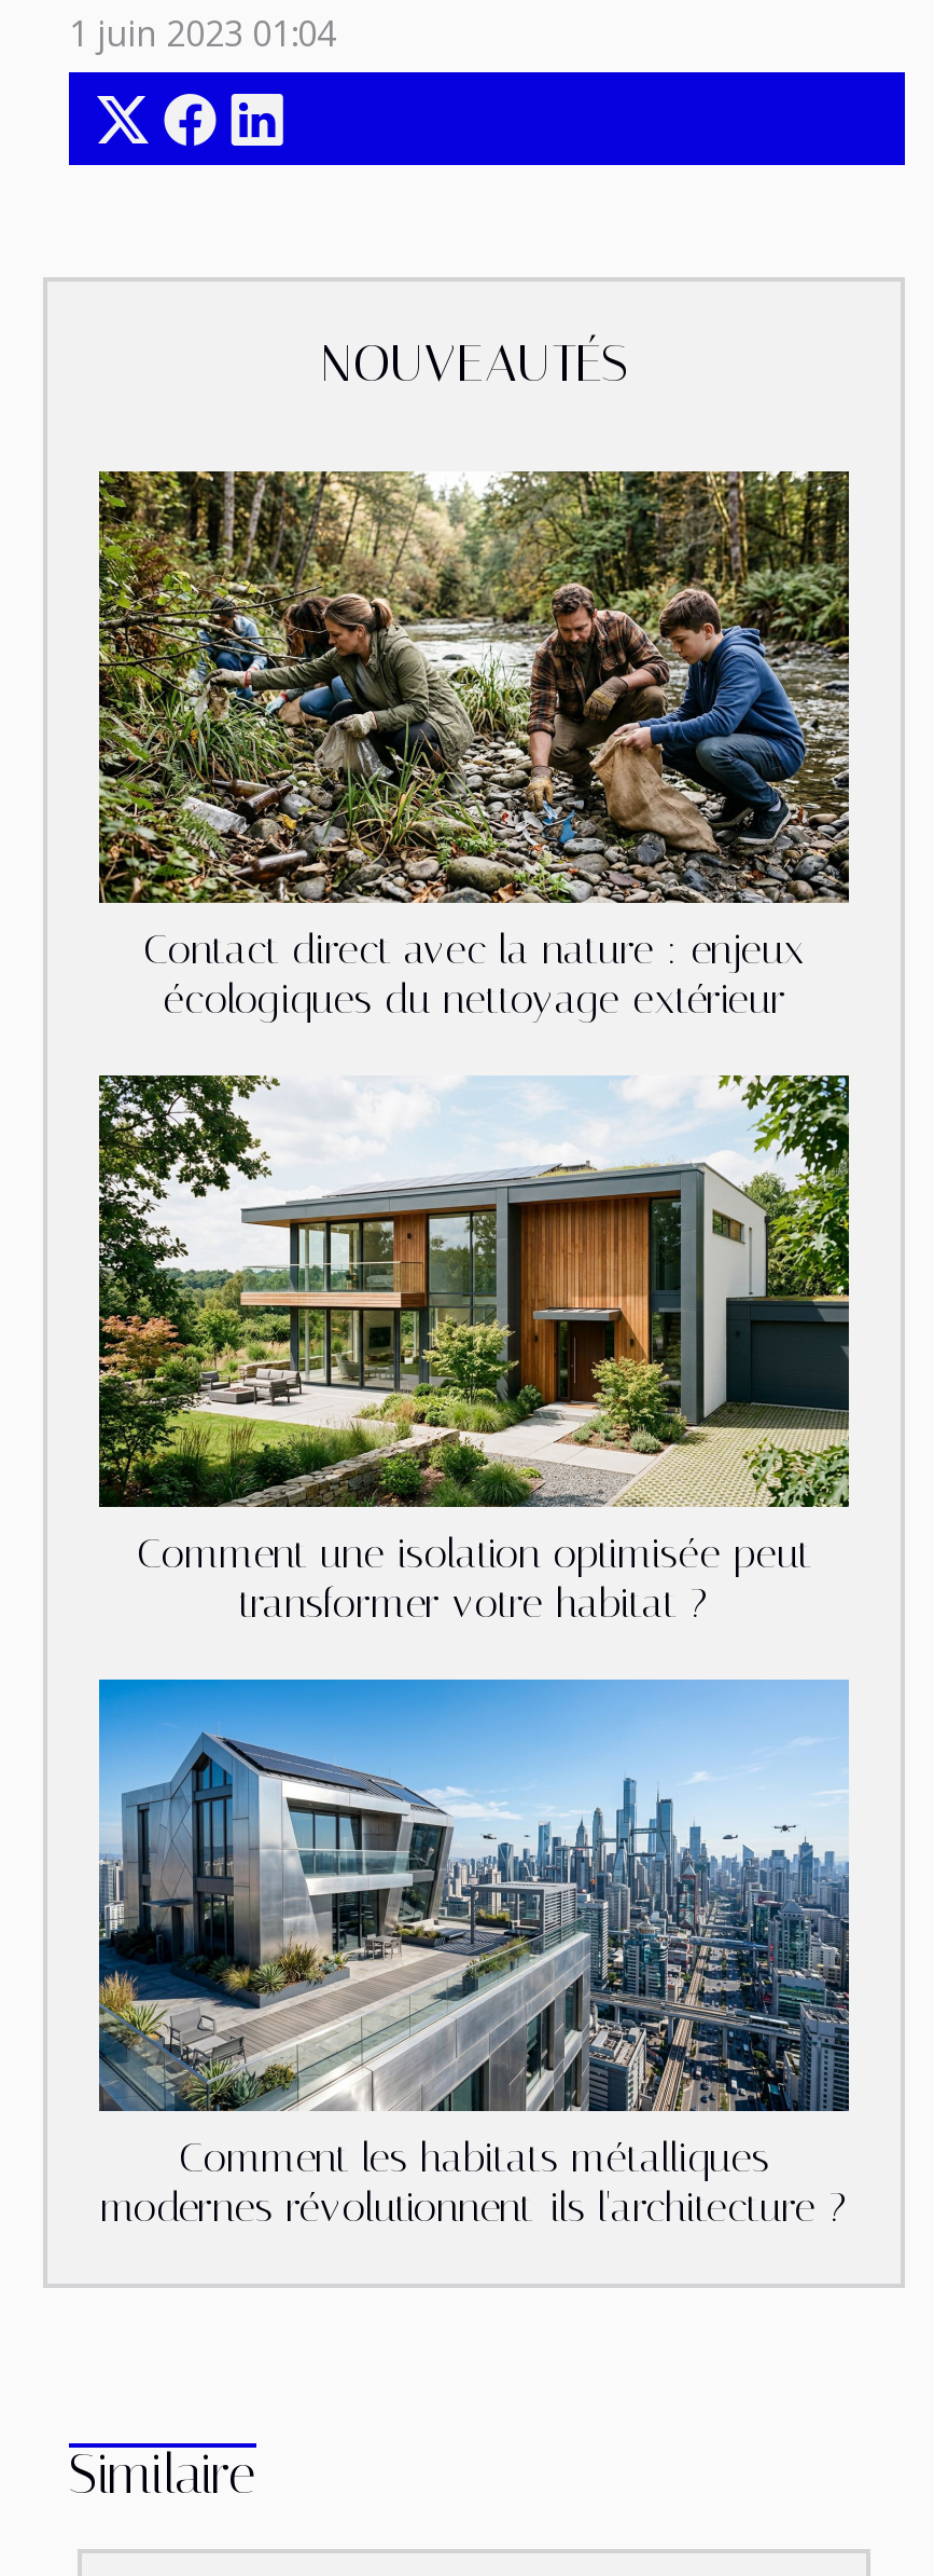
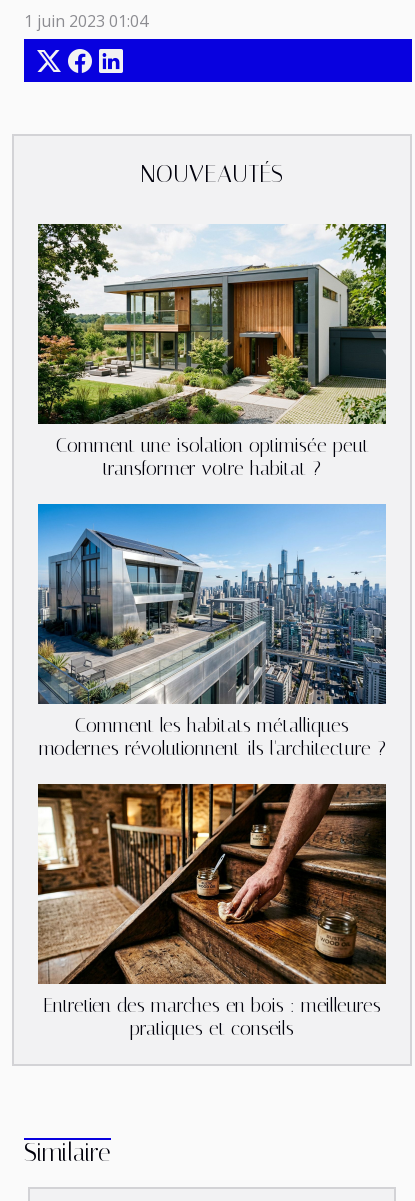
- [image]
- Contact direct avec la nature : enjeux
- écologiques du nettoyage extérieur

moved up: [image] | Comment une isolation optimisée peut | transformer votre habitat ? | Comment les habitats métalliques | modernes révolutionnent-ils l'architecture ?

+ [image]
+ Entretien des marches en bois : meilleures
+ pratiques et conseils
